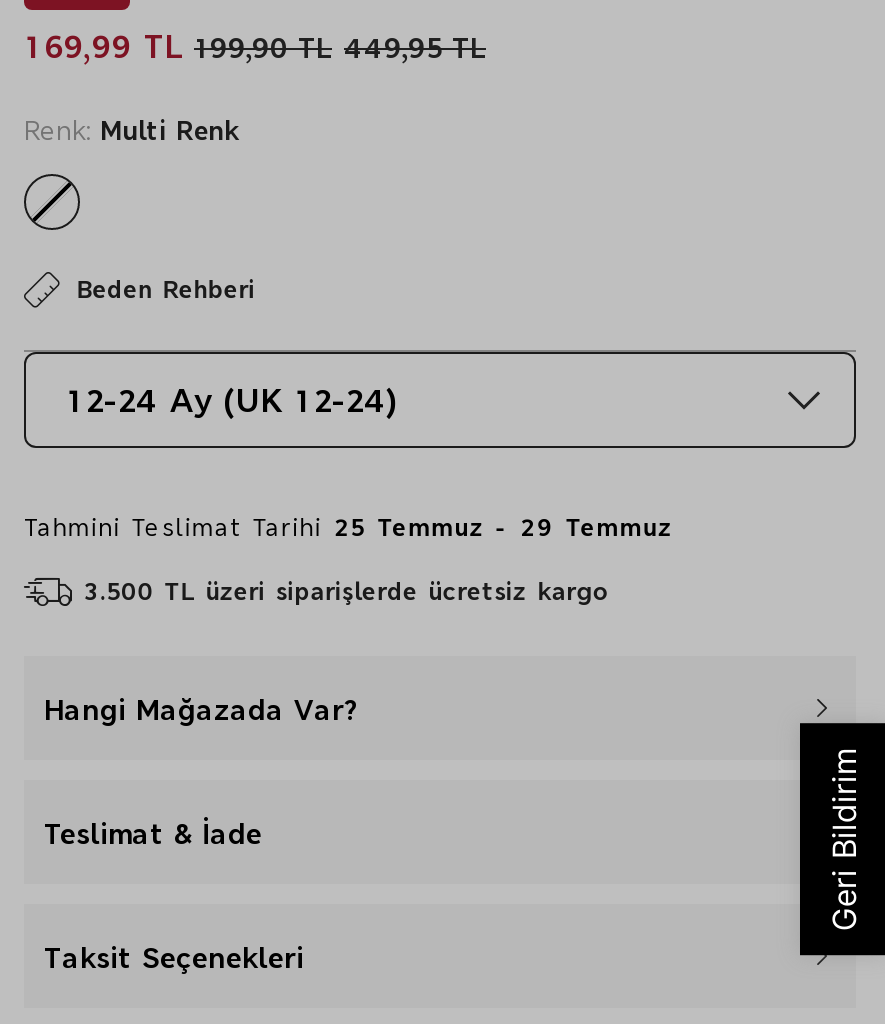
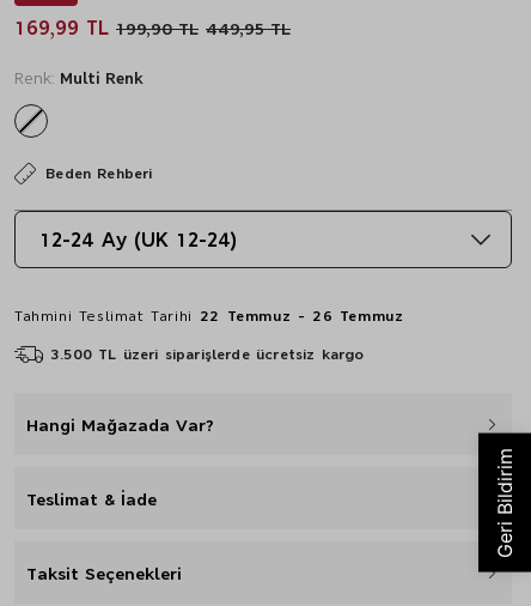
- Tahmini Teslimat Tarihi 25 Temmuz - 29 Temmuz
+ Tahmini Teslimat Tarihi 22 Temmuz - 26 Temmuz
